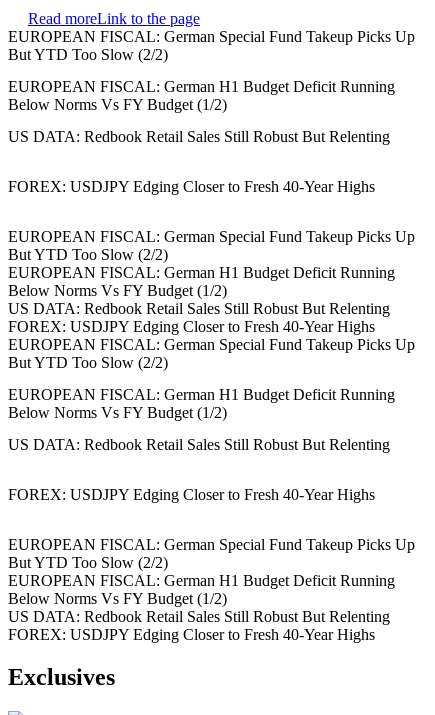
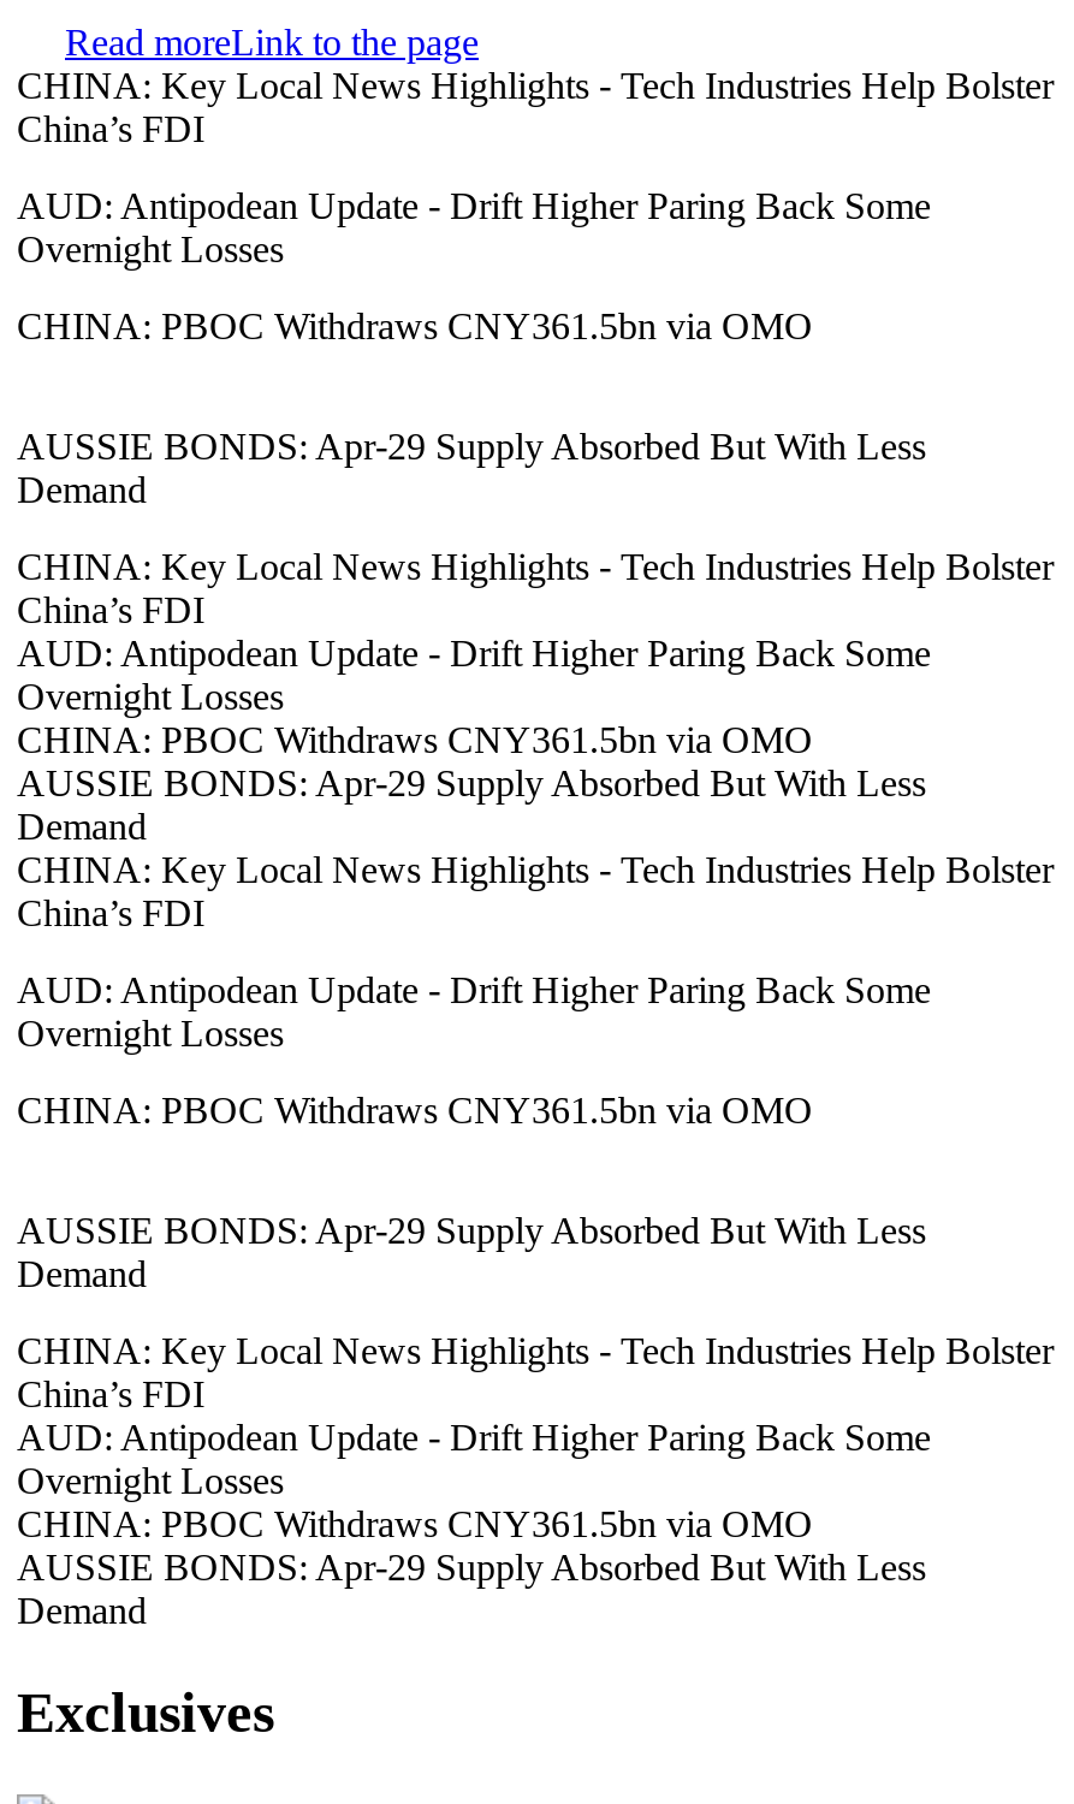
- EUROPEAN FISCAL: German Special Fund Takeup Picks Up
- But YTD Too Slow (2/2)
+ CHINA: Key Local News Highlights - Tech Industries Help Bolster
+ China’s FDI

- EUROPEAN FISCAL: German H1 Budget Deficit Running
- Below Norms Vs FY Budget (1/2)
+ AUD: Antipodean Update - Drift Higher Paring Back Some
+ Overnight Losses

- US DATA: Redbook Retail Sales Still Robust But Relenting
+ CHINA: PBOC Withdraws CNY361.5bn via OMO

- FOREX: USDJPY Edging Closer to Fresh 40-Year Highs
+ AUSSIE BONDS: Apr-29 Supply Absorbed But With Less
+ Demand

- EUROPEAN FISCAL: German Special Fund Takeup Picks Up
- But YTD Too Slow (2/2)
- EUROPEAN FISCAL: German H1 Budget Deficit Running
- Below Norms Vs FY Budget (1/2)
- US DATA: Redbook Retail Sales Still Robust But Relenting
- FOREX: USDJPY Edging Closer to Fresh 40-Year Highs
- EUROPEAN FISCAL: German Special Fund Takeup Picks Up
- But YTD Too Slow (2/2)
+ CHINA: Key Local News Highlights - Tech Industries Help Bolster
+ China’s FDI
+ AUD: Antipodean Update - Drift Higher Paring Back Some
+ Overnight Losses
+ CHINA: PBOC Withdraws CNY361.5bn via OMO
+ AUSSIE BONDS: Apr-29 Supply Absorbed But With Less
+ Demand
+ CHINA: Key Local News Highlights - Tech Industries Help Bolster
+ China’s FDI

- EUROPEAN FISCAL: German H1 Budget Deficit Running
- Below Norms Vs FY Budget (1/2)
+ AUD: Antipodean Update - Drift Higher Paring Back Some
+ Overnight Losses

- US DATA: Redbook Retail Sales Still Robust But Relenting
+ CHINA: PBOC Withdraws CNY361.5bn via OMO

- FOREX: USDJPY Edging Closer to Fresh 40-Year Highs
+ AUSSIE BONDS: Apr-29 Supply Absorbed But With Less
+ Demand

- EUROPEAN FISCAL: German Special Fund Takeup Picks Up
- But YTD Too Slow (2/2)
- EUROPEAN FISCAL: German H1 Budget Deficit Running
- Below Norms Vs FY Budget (1/2)
- US DATA: Redbook Retail Sales Still Robust But Relenting
- FOREX: USDJPY Edging Closer to Fresh 40-Year Highs
+ CHINA: Key Local News Highlights - Tech Industries Help Bolster
+ China’s FDI
+ AUD: Antipodean Update - Drift Higher Paring Back Some
+ Overnight Losses
+ CHINA: PBOC Withdraws CNY361.5bn via OMO
+ AUSSIE BONDS: Apr-29 Supply Absorbed But With Less
+ Demand
